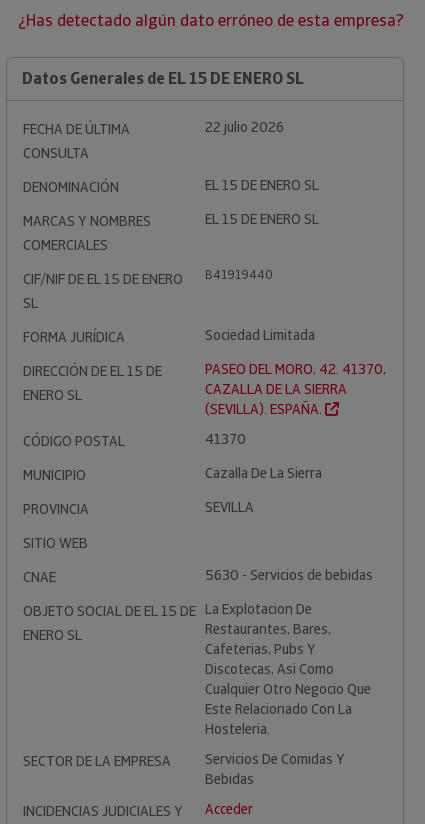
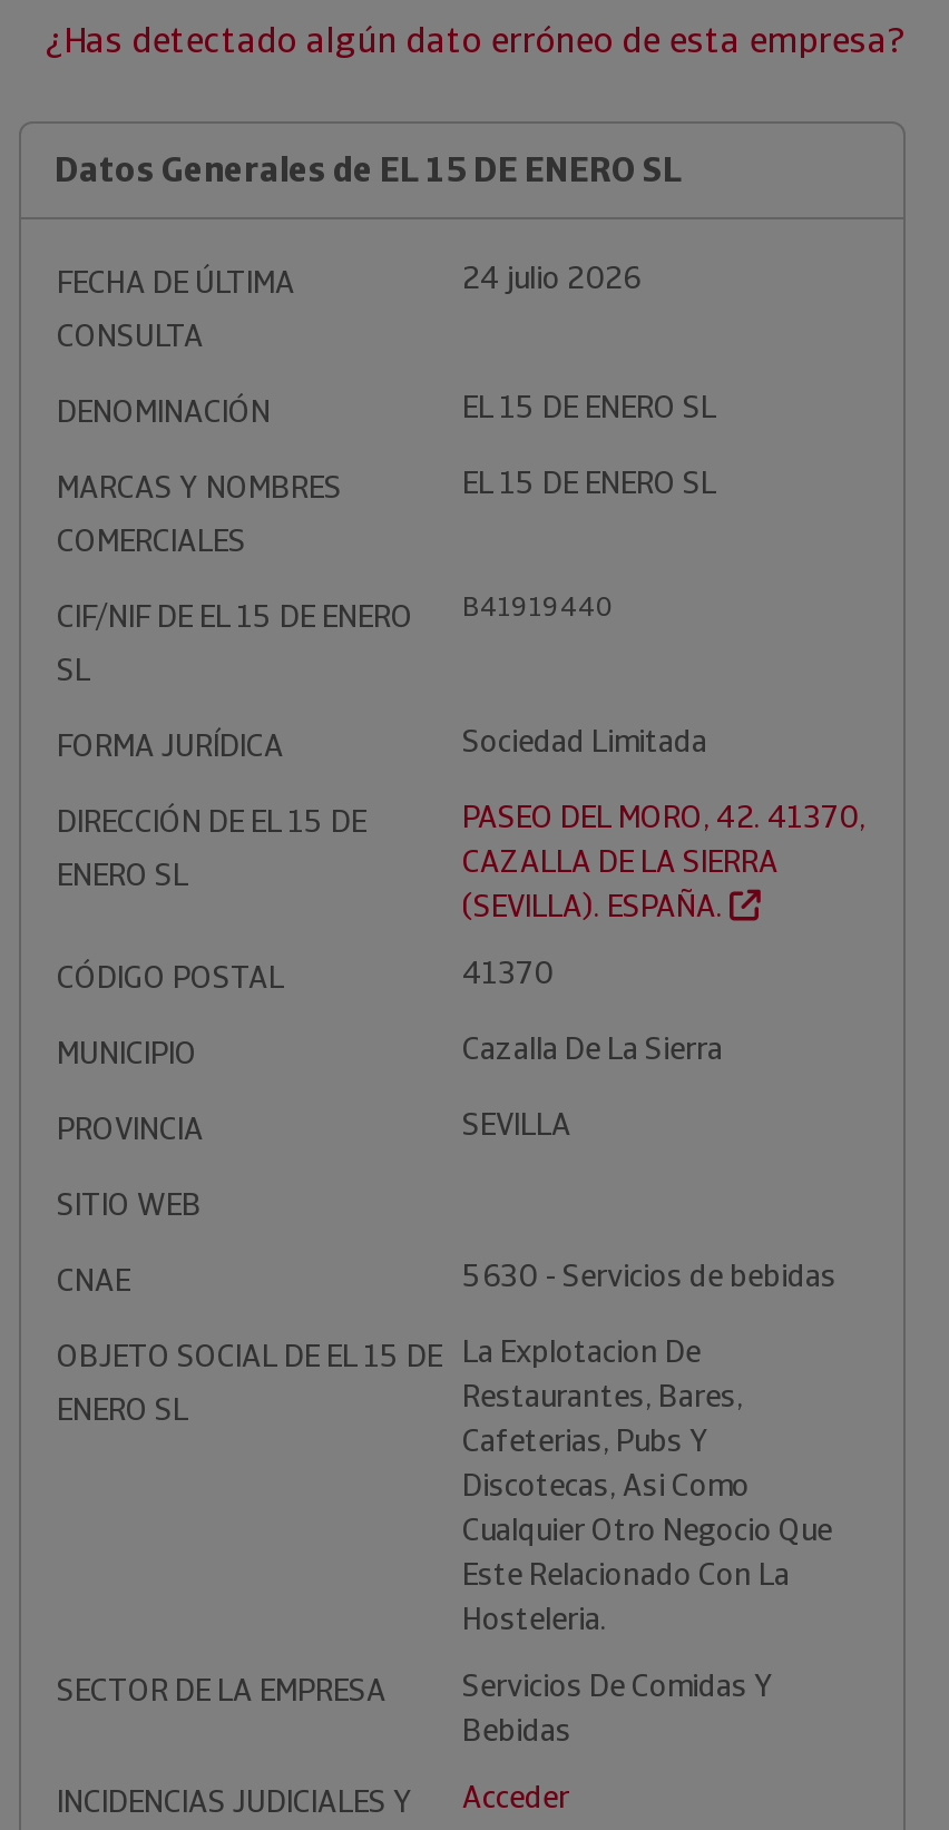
- 22 julio 2026
+ 24 julio 2026
